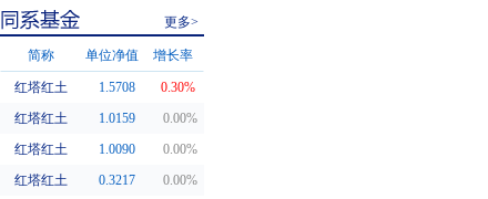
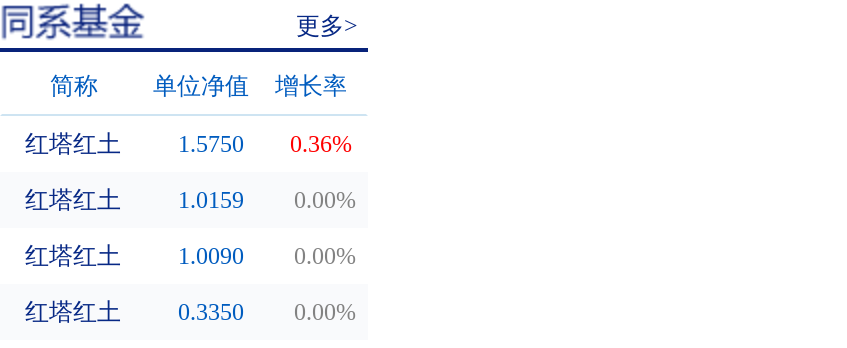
- 1.5708
+ 1.5750

- 0.30%
+ 0.36%

- 0.3217 0.00%
+ 0.3350 0.00%
